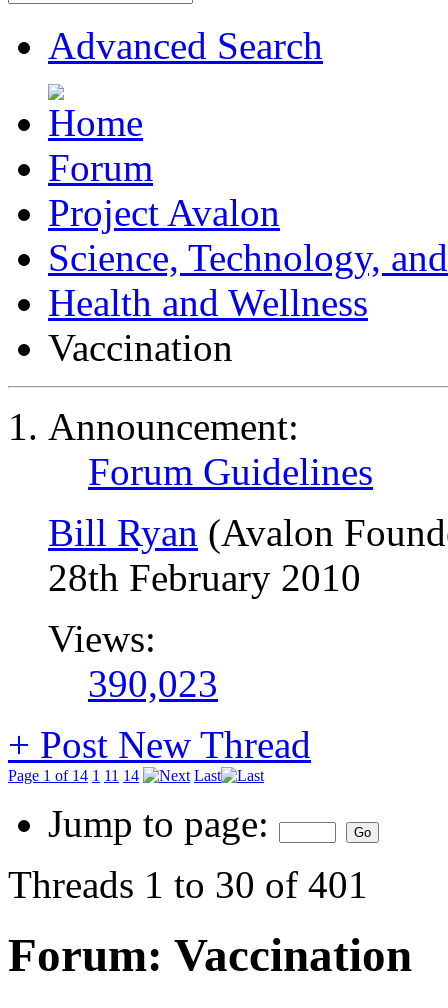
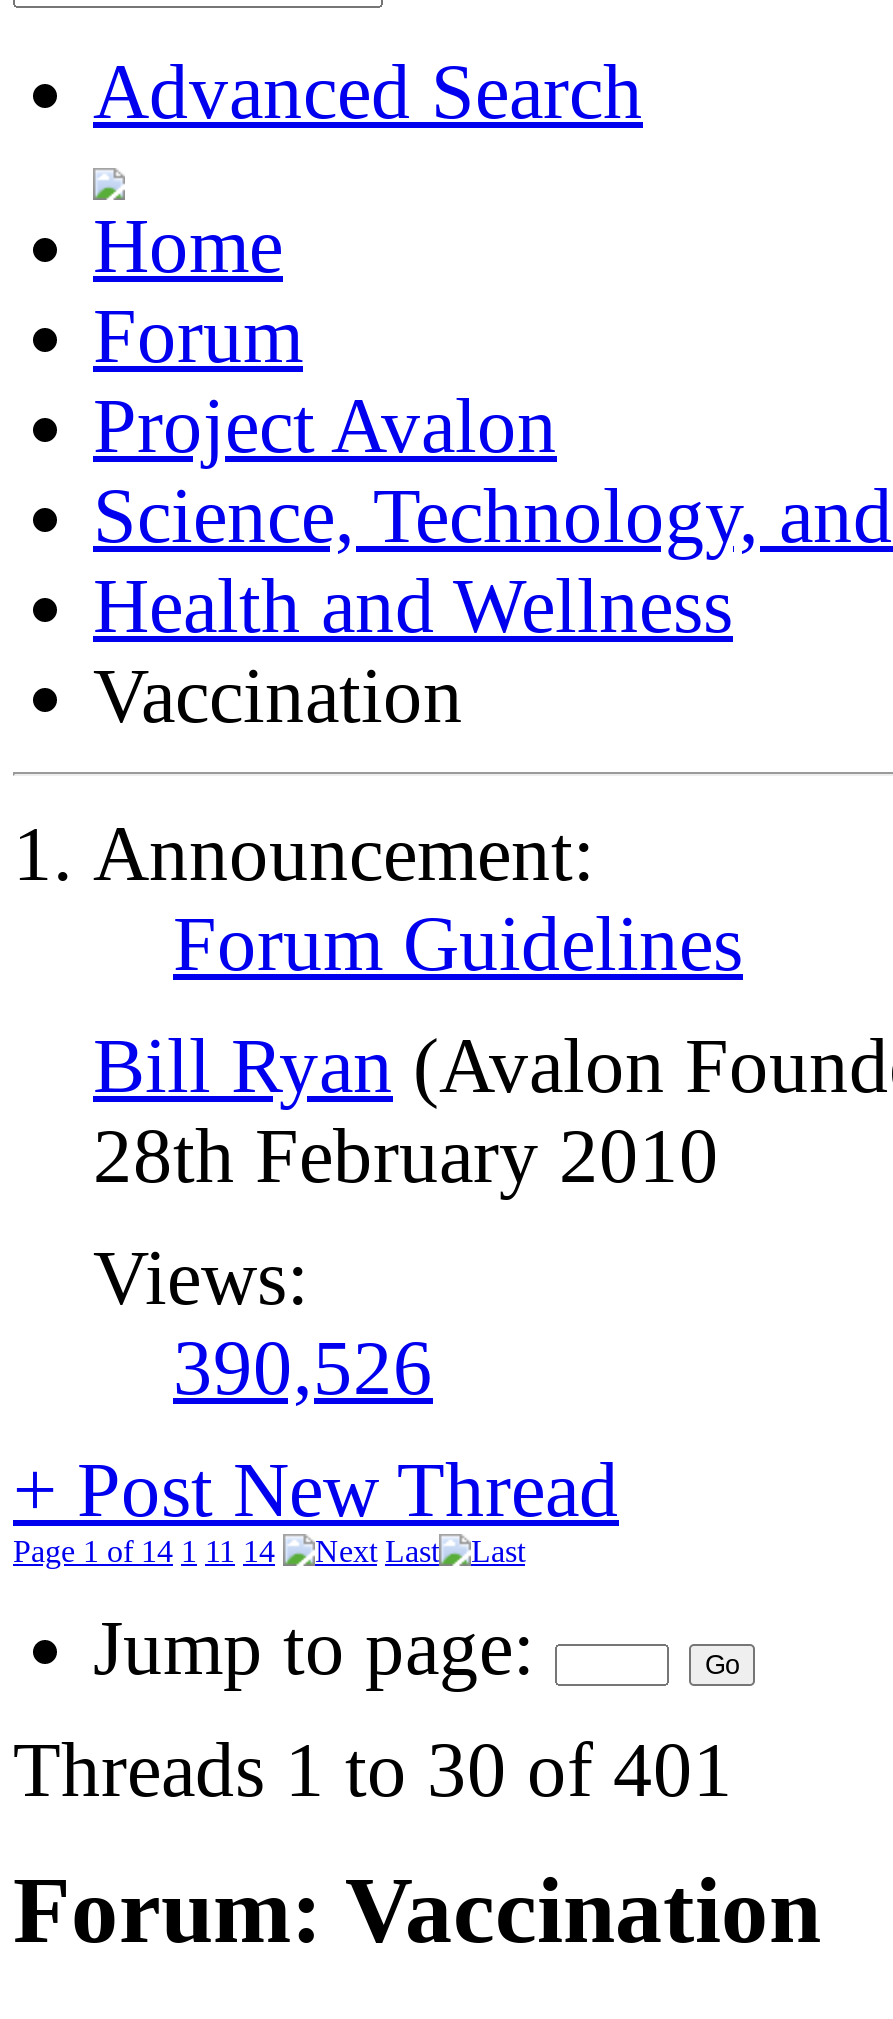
- 390,023
+ 390,526
